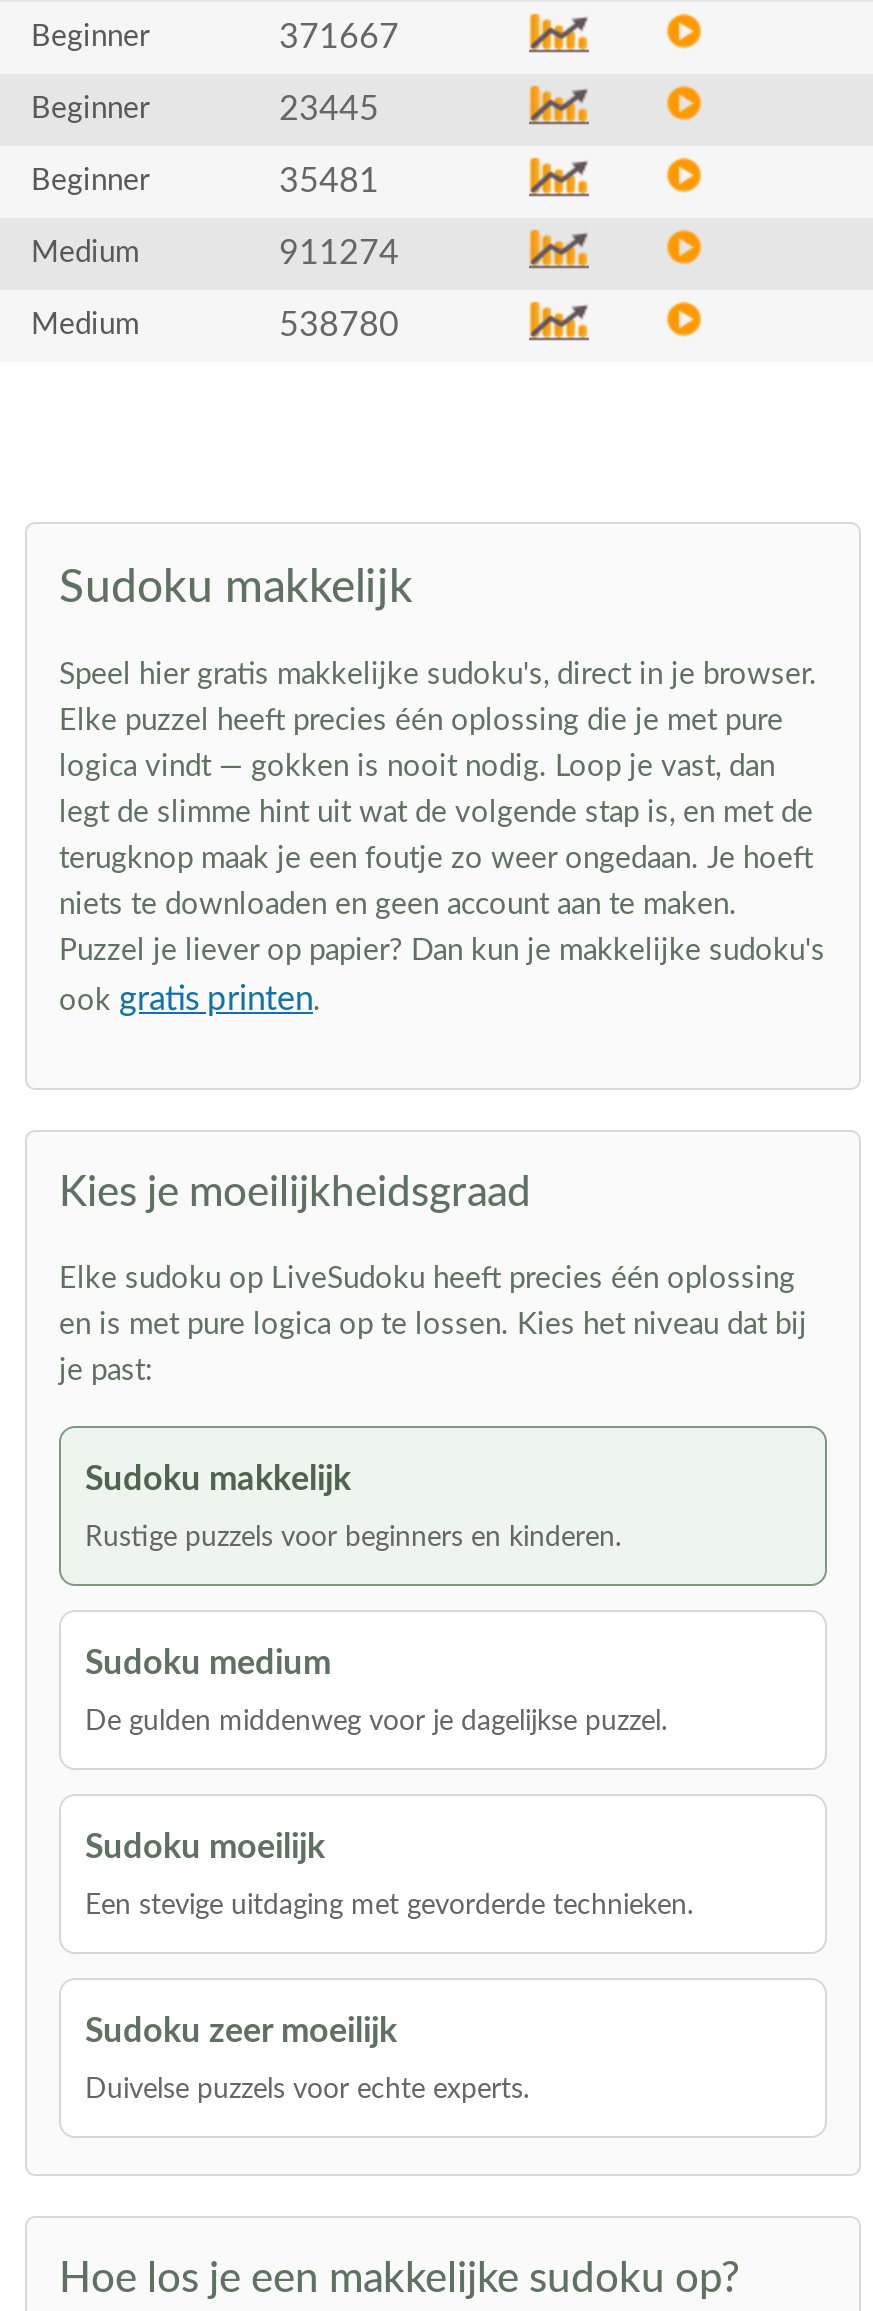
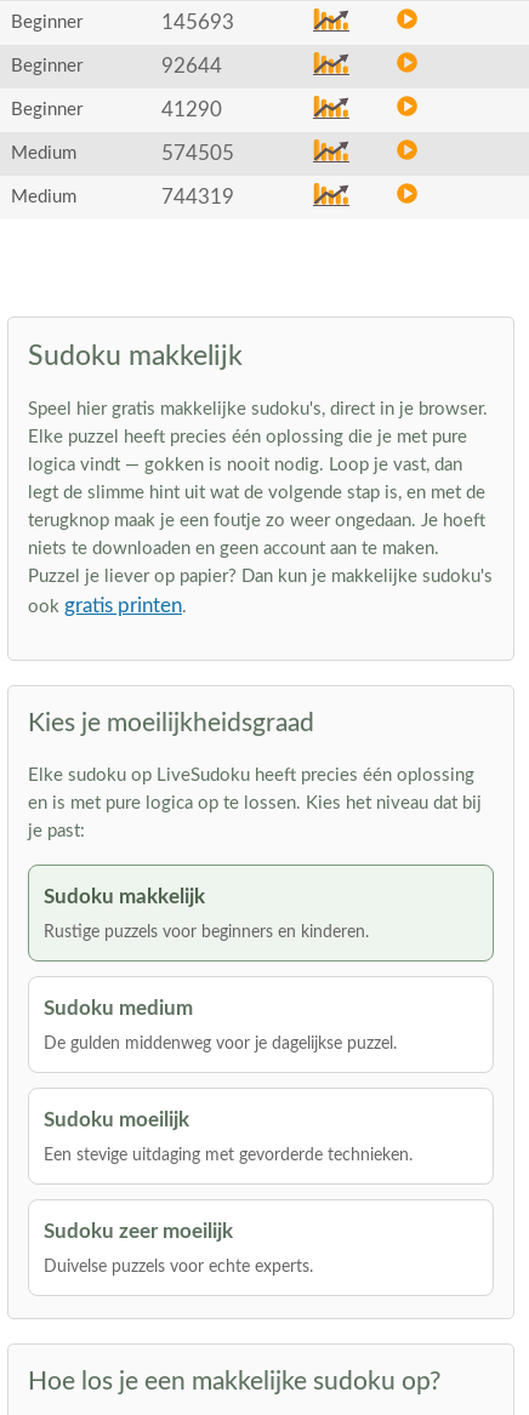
- 371667
+ 145693

- 23445
+ 92644

- 35481
+ 41290

- 911274
+ 574505

- 538780
+ 744319
